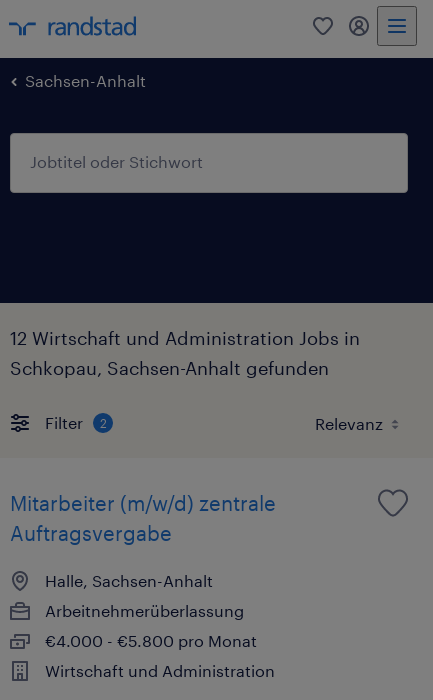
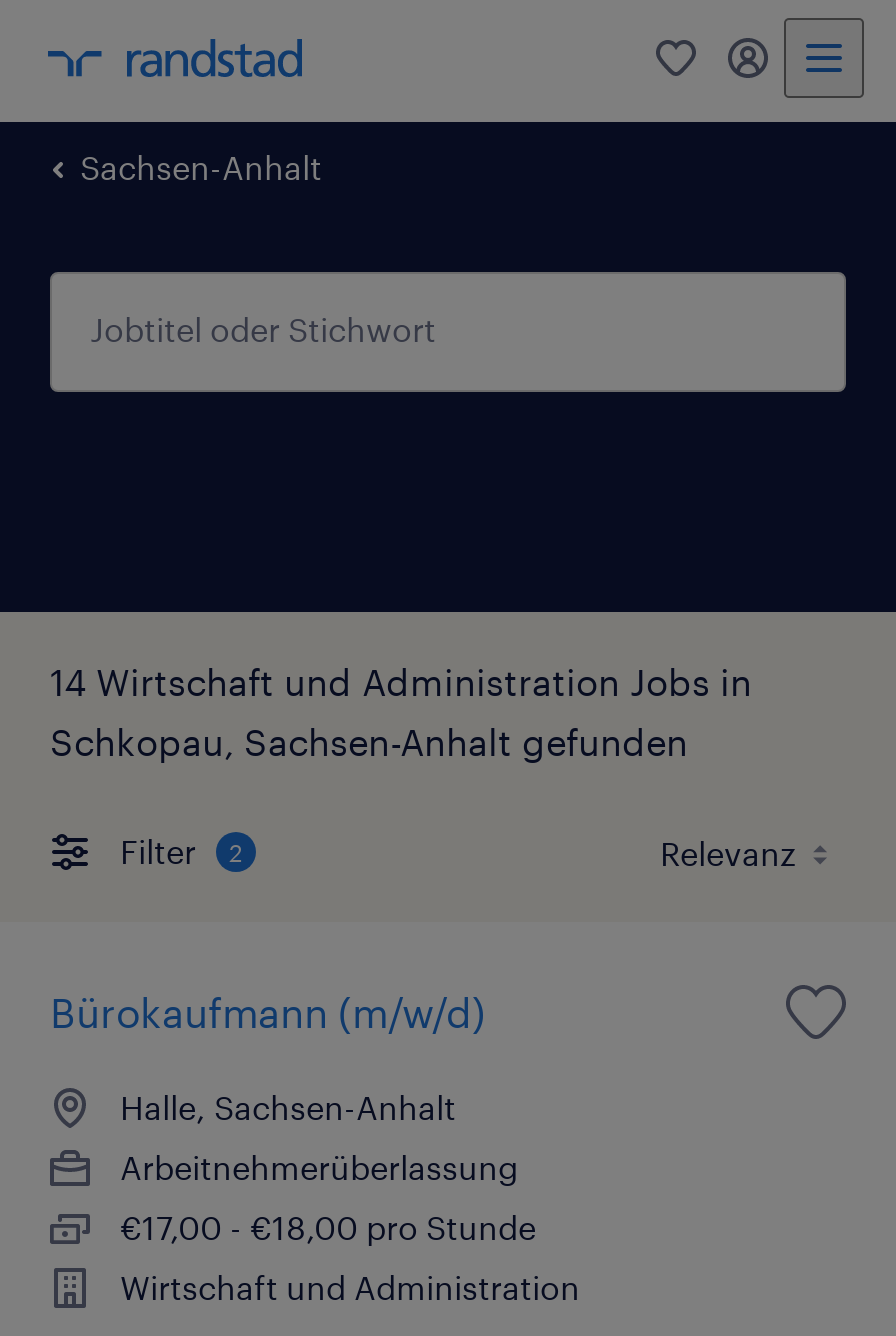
- 12 Wirtschaft und Administration Jobs in
+ 14 Wirtschaft und Administration Jobs in

- Mitarbeiter (m/w/d) zentrale
- Auftragsvergabe
+ Bürokaufmann (m/w/d)

- €4.000 - €5.800 pro Monat
+ €17,00 - €18,00 pro Stunde
